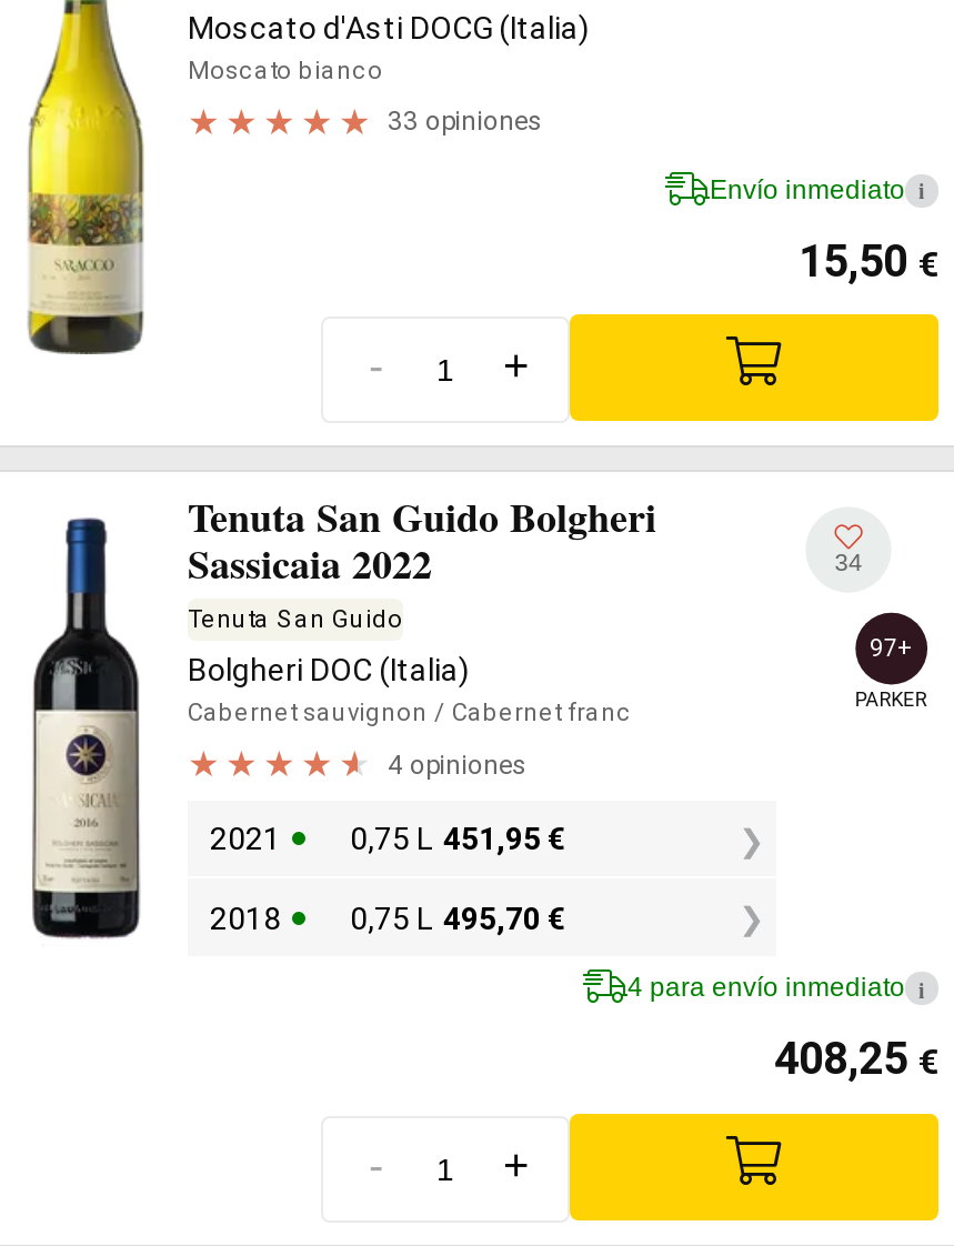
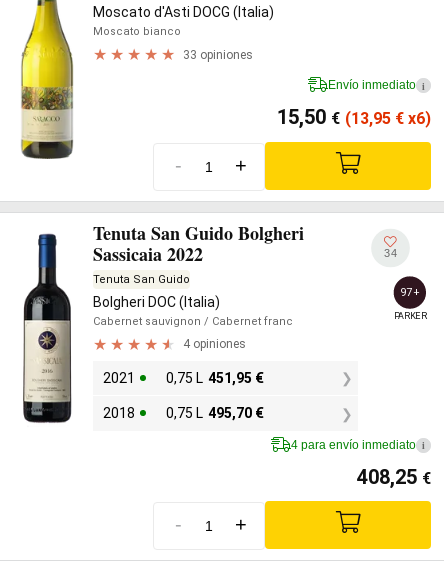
- 15,50 €
+ 15,50 € (13,95 €x6)
